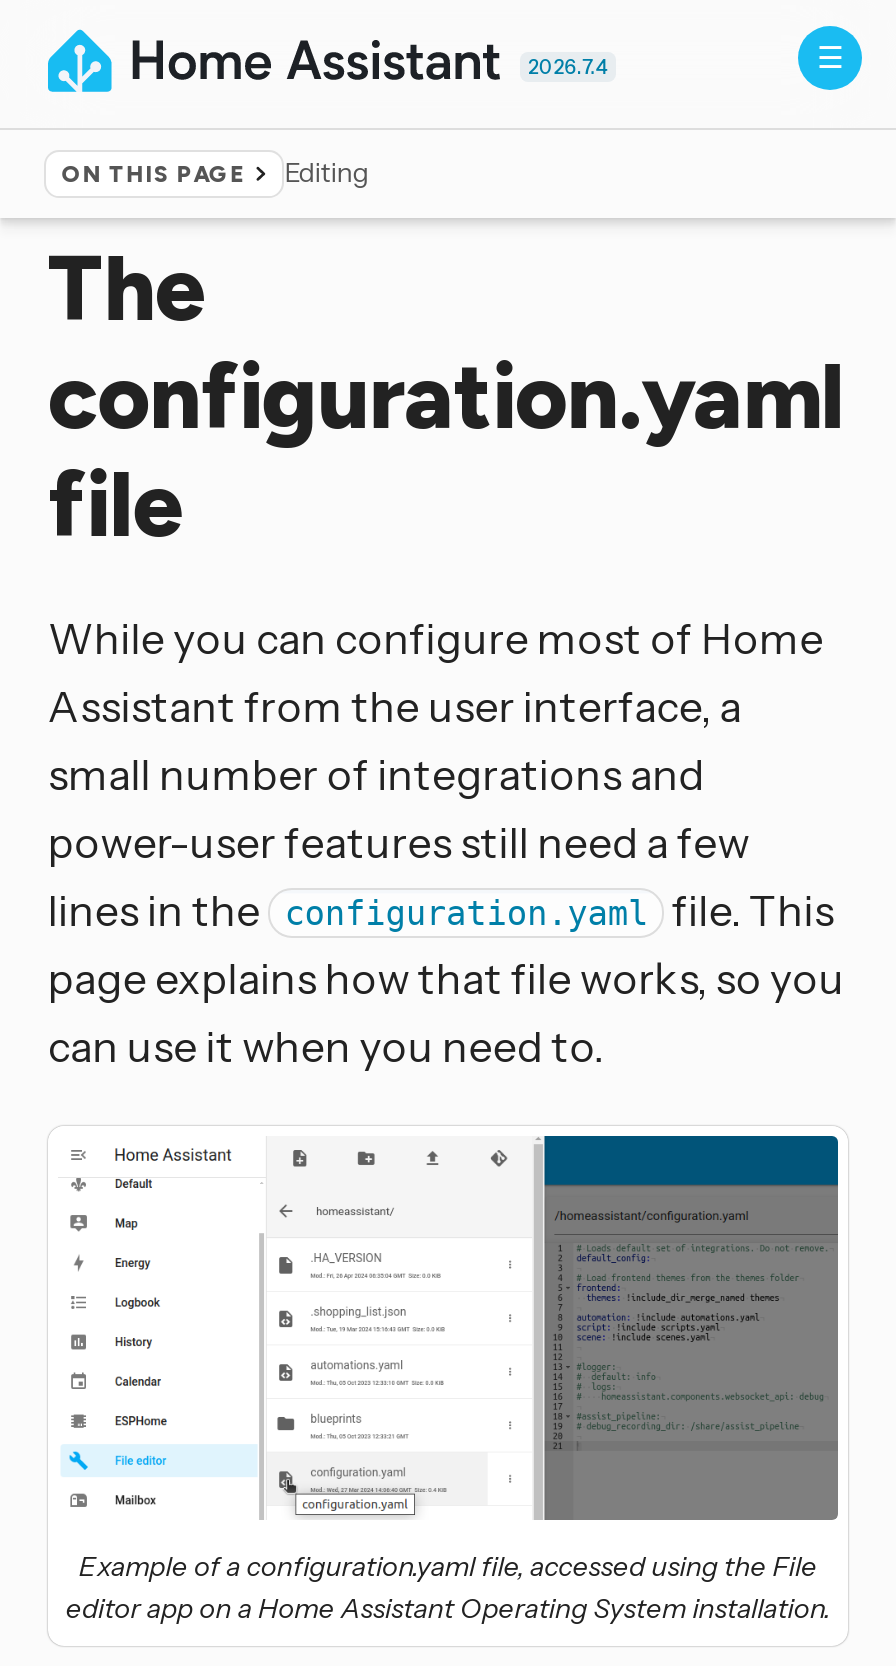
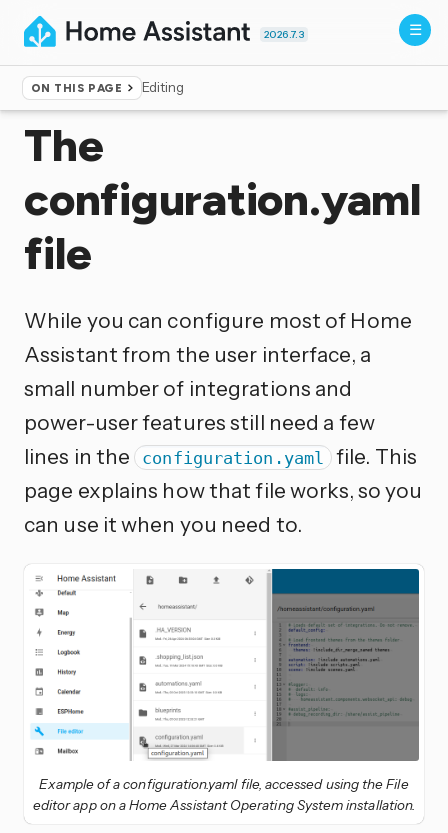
- 2026.7.4
+ 2026.7.3
